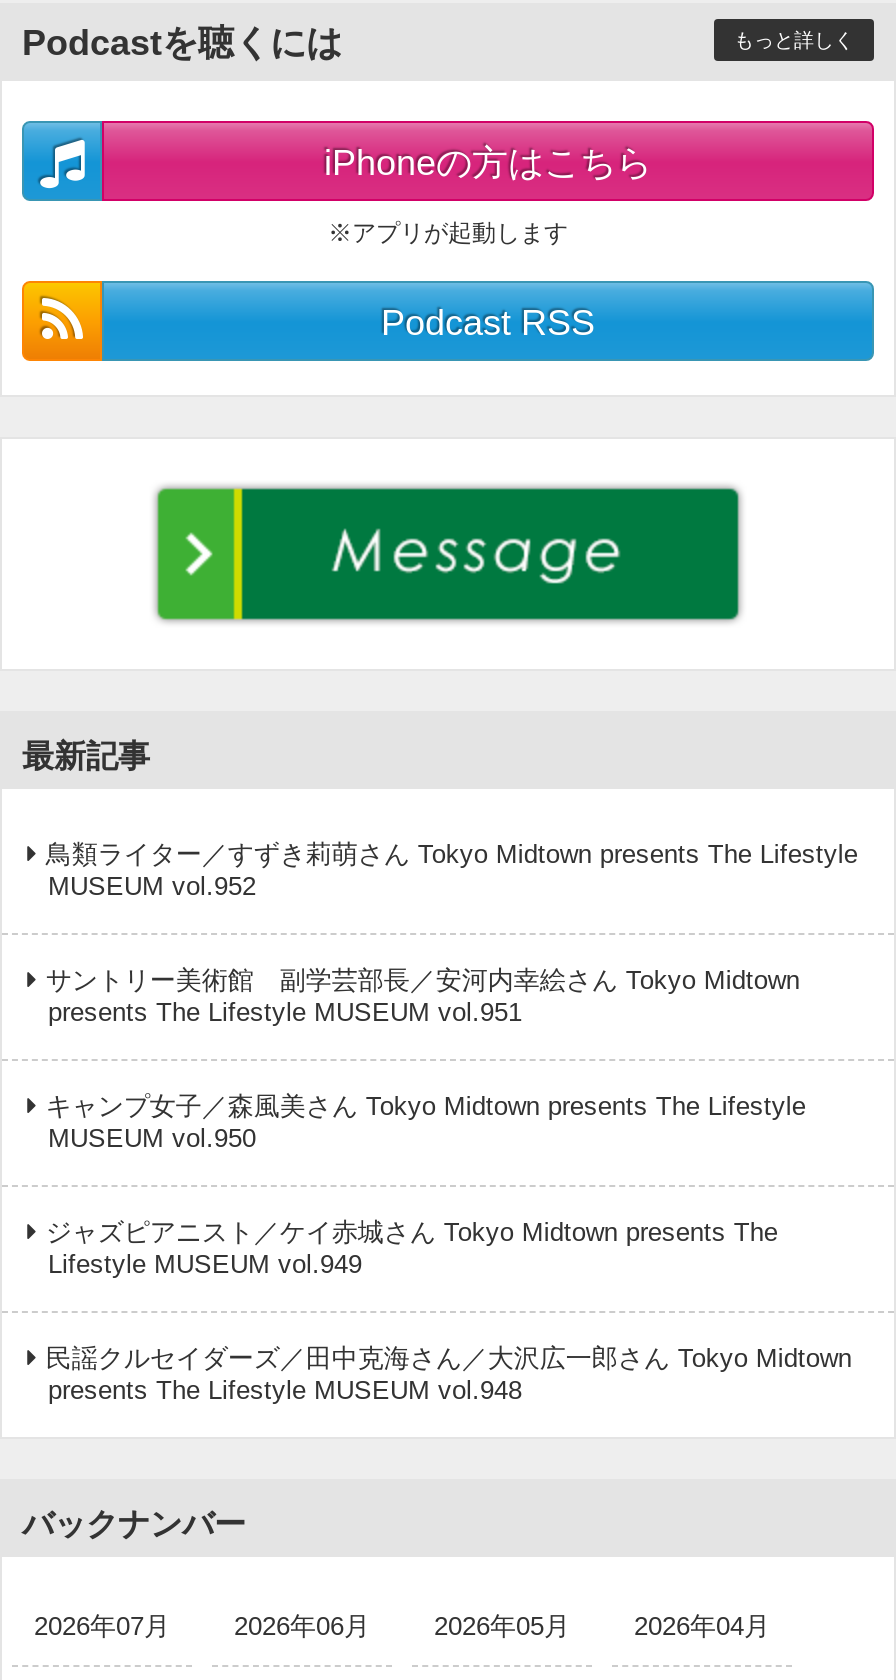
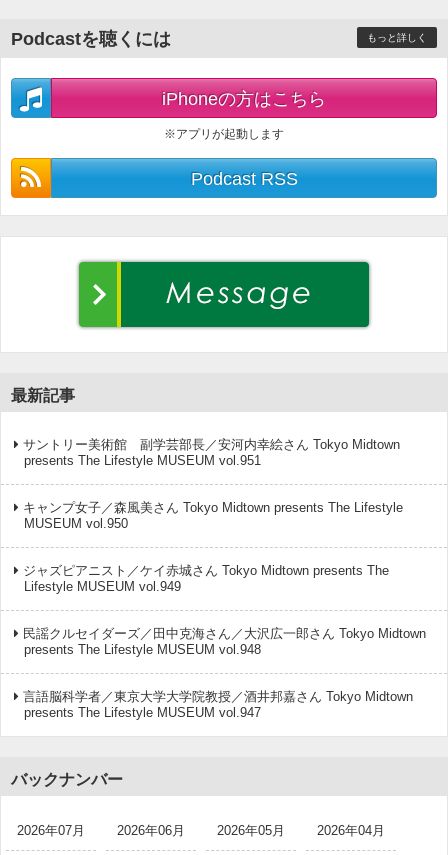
- 鳥類ライター／すずき莉萌さん Tokyo Midtown presents The Lifestyle
- MUSEUM vol.952

moved up: サントリー美術館 副学芸部長／安河内幸絵さん Tokyo Midtown | presents The Lifestyle MUSEUM vol.951 | キャンプ女子／森風美さん Tokyo Midtown presents The Lifestyle | MUSEUM vol.950 | ジャズピアニスト／ケイ赤城さん Tokyo Midtown presents The | Lifestyle MUSEUM vol.949 | 民謡クルセイダーズ／田中克海さん／大沢広一郎さん Tokyo Midtown | presents The Lifestyle MUSEUM vol.948

+ 言語脳科学者／東京大学大学院教授／酒井邦嘉さん Tokyo Midtown
+ presents The Lifestyle MUSEUM vol.947
